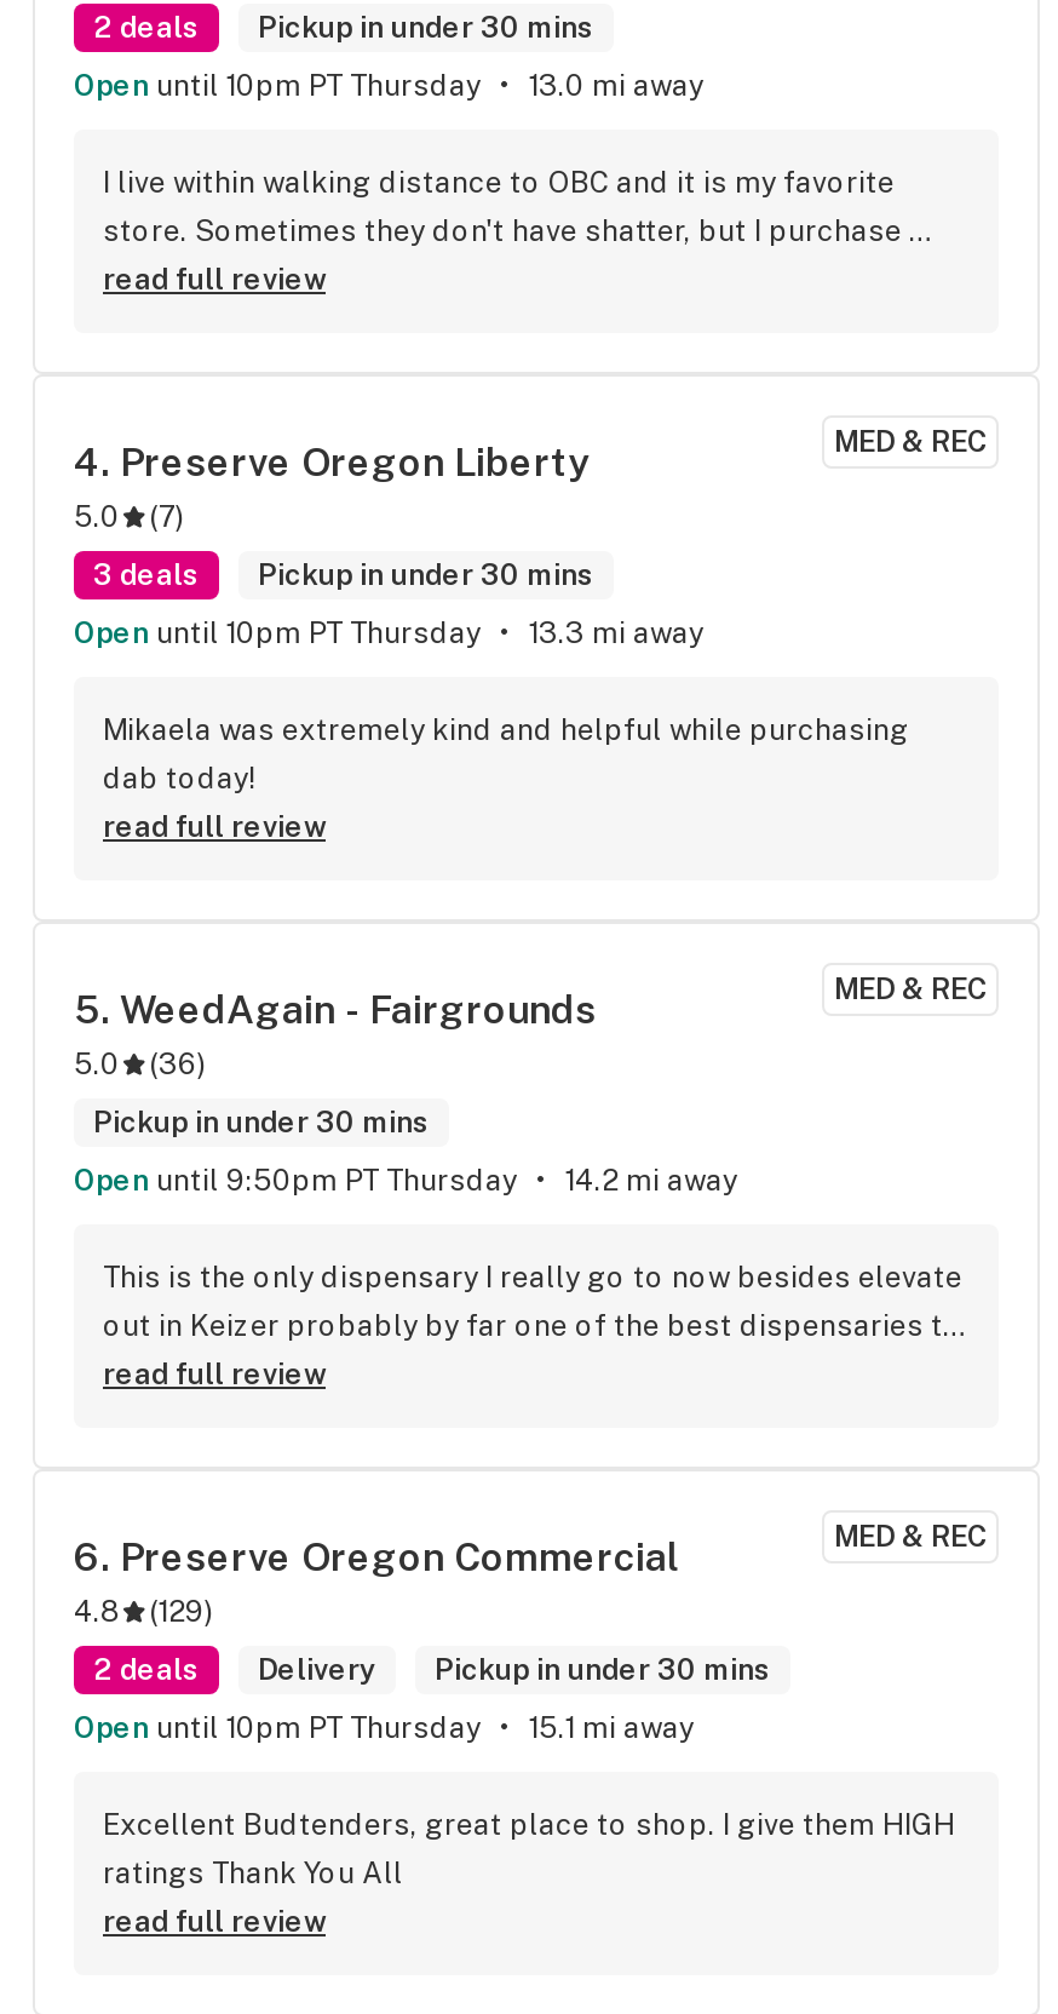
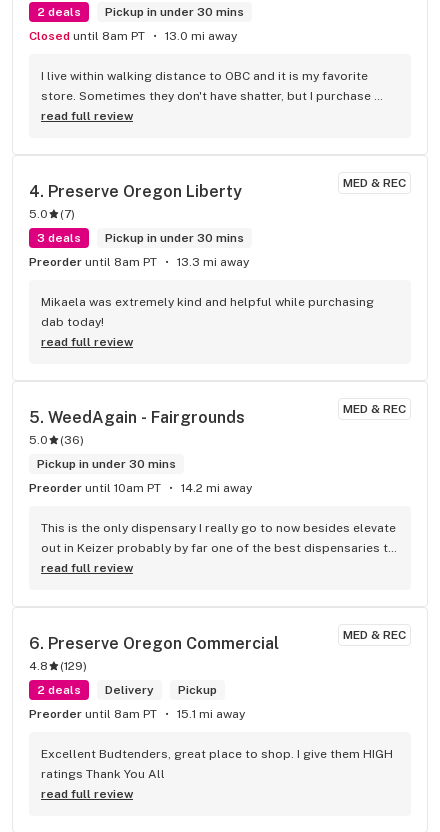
- Open until 10pm PT Thursday
+ Closed until 8am PT

- Open until 10pm PT Thursday
+ Preorder until 8am PT

- Open until 9:50pm PT Thursday
+ Preorder until 10am PT

- Pickup in under 30 mins
+ Pickup

- Open until 10pm PT Thursday
+ Preorder until 8am PT
